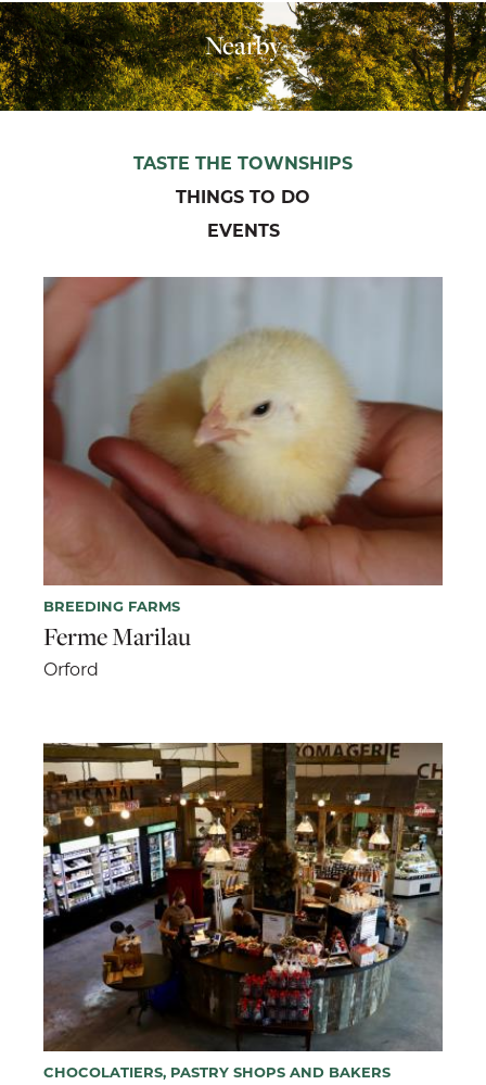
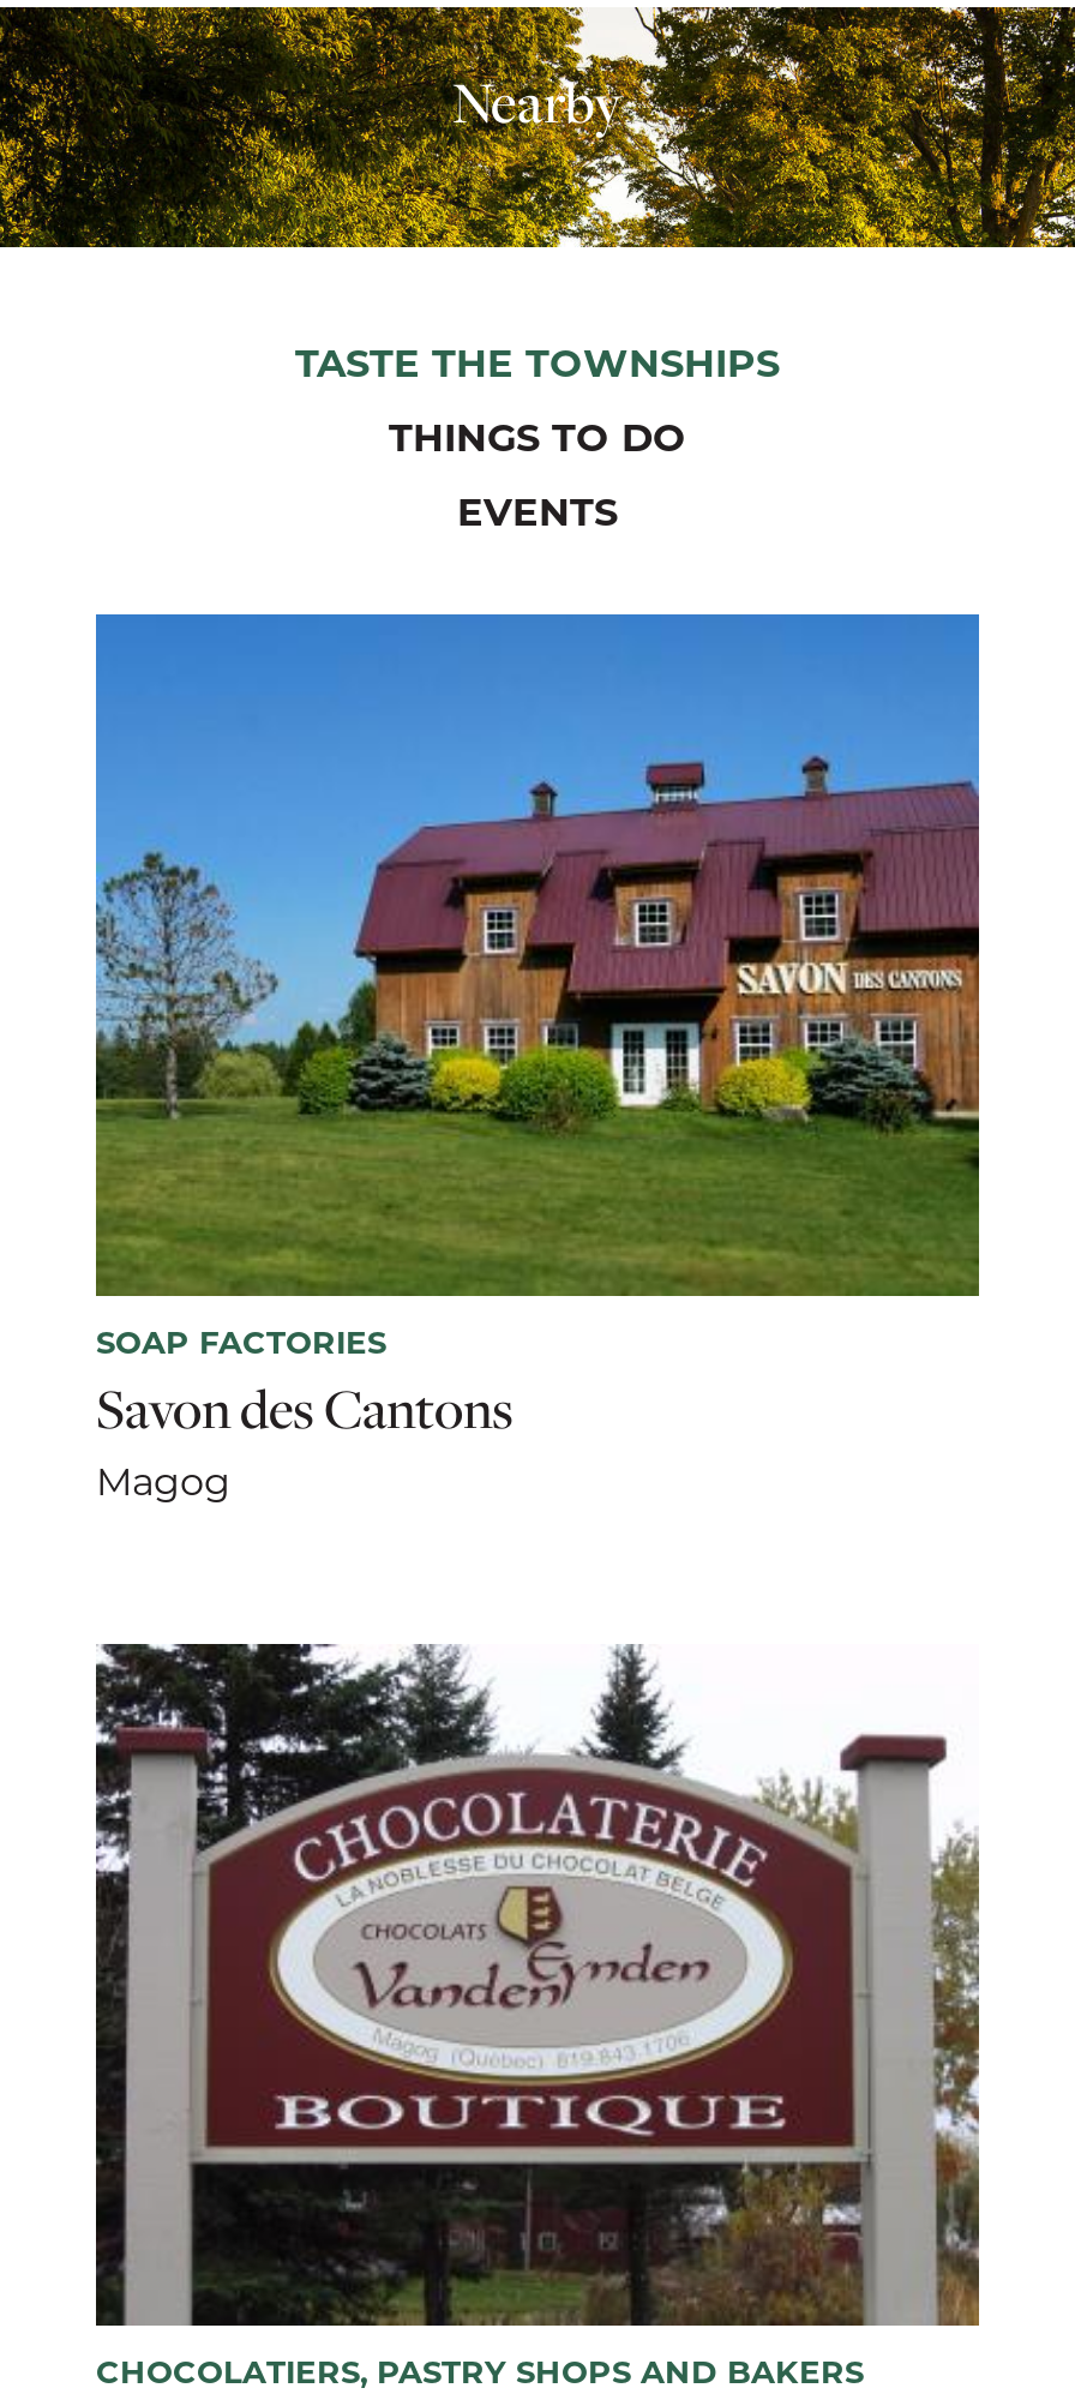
- [image]
- BREEDING FARMS
- Ferme Marilau
- Orford
+ [image]
+ SOAP FACTORIES
+ Savon des Cantons
+ Magog

- [image]
+ [image]
